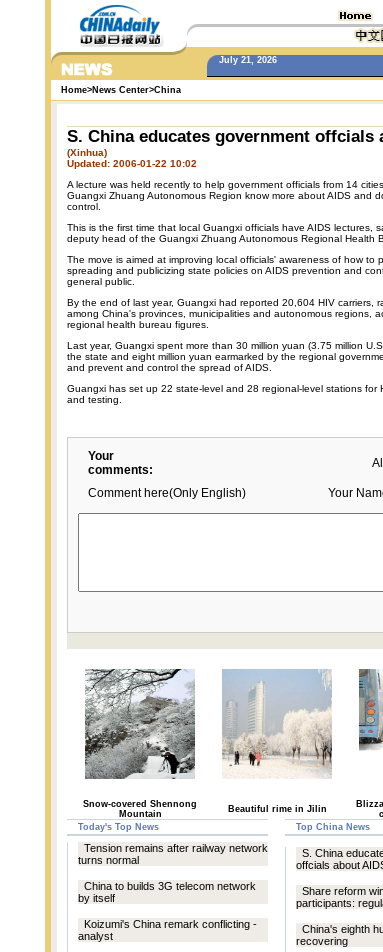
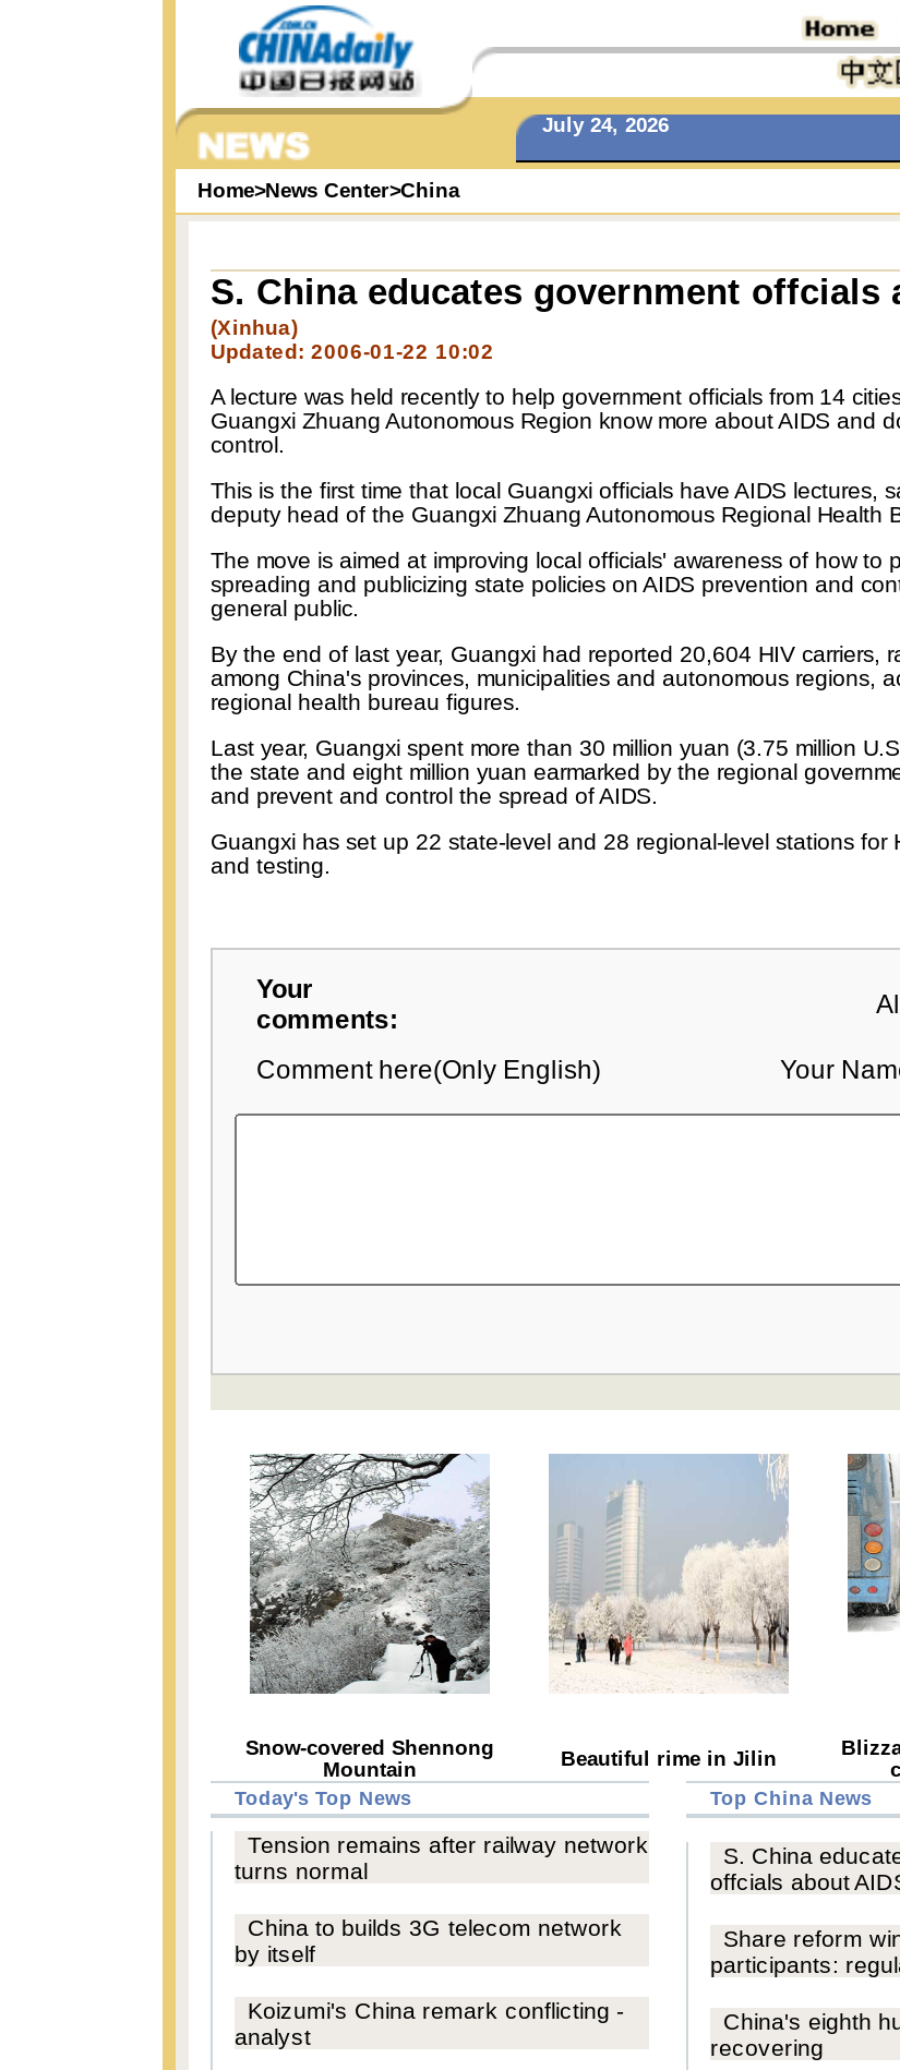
- July 21, 2026
+ July 24, 2026
